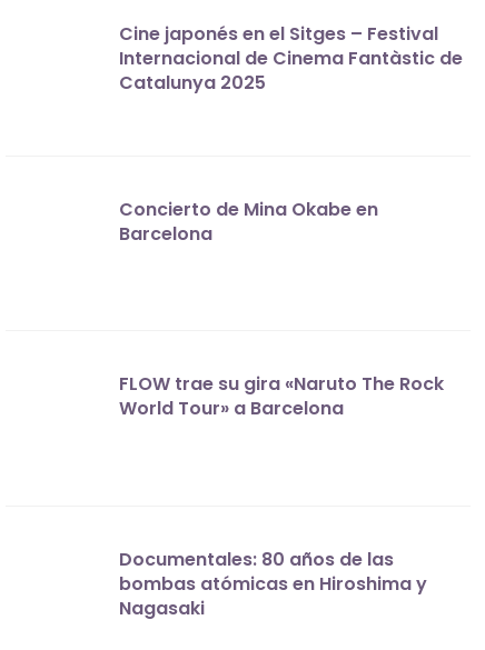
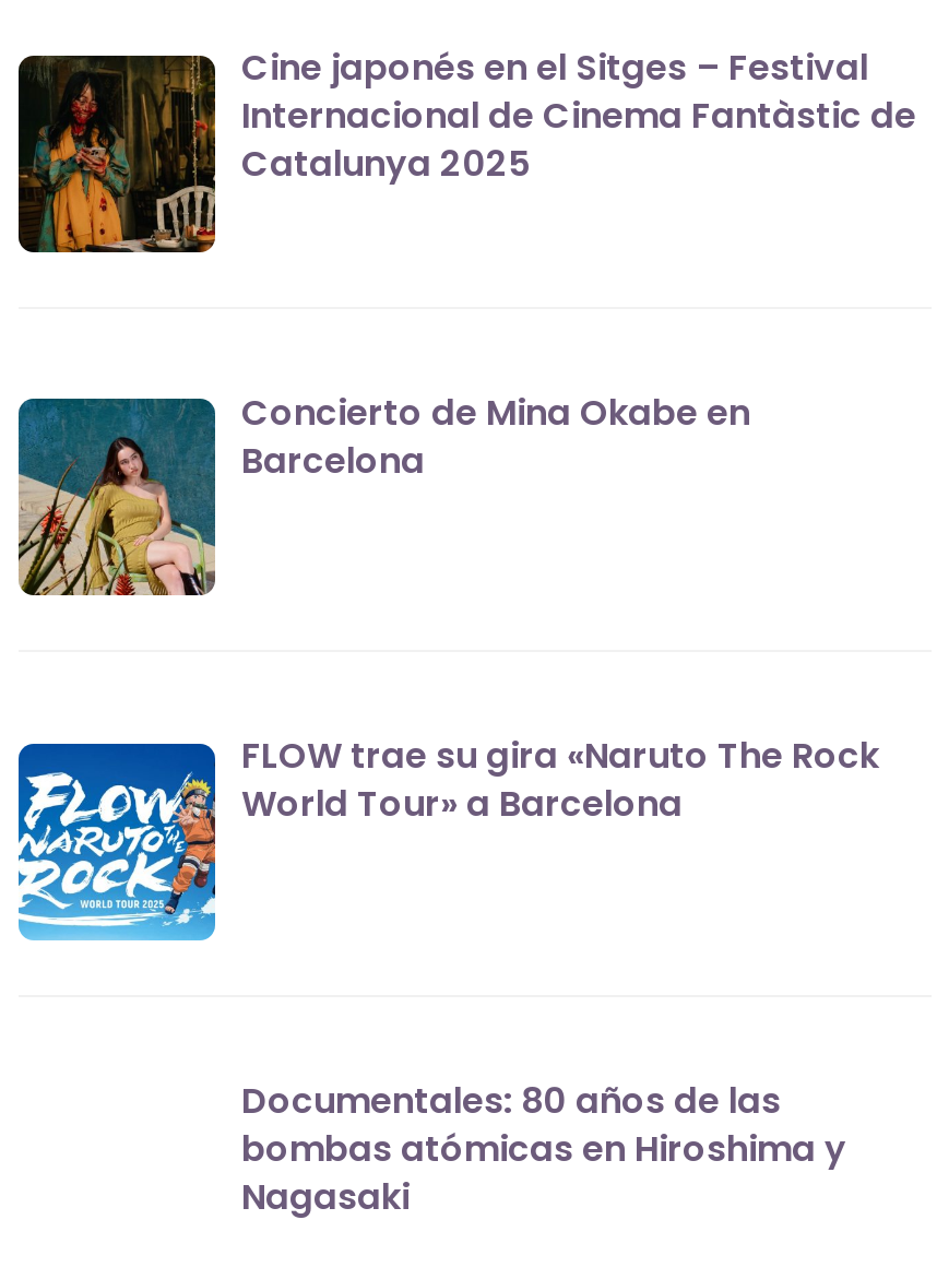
+ [image]

+ [image]

+ [image]
